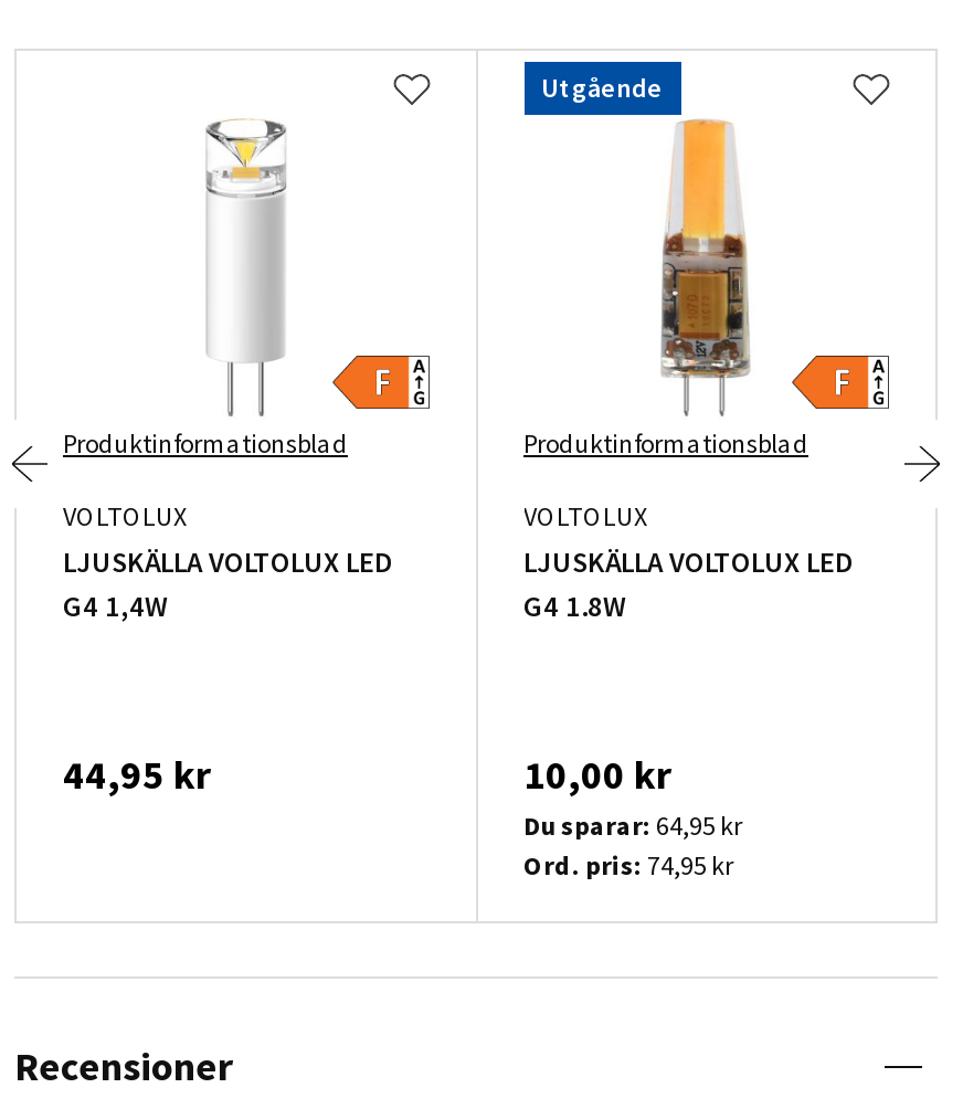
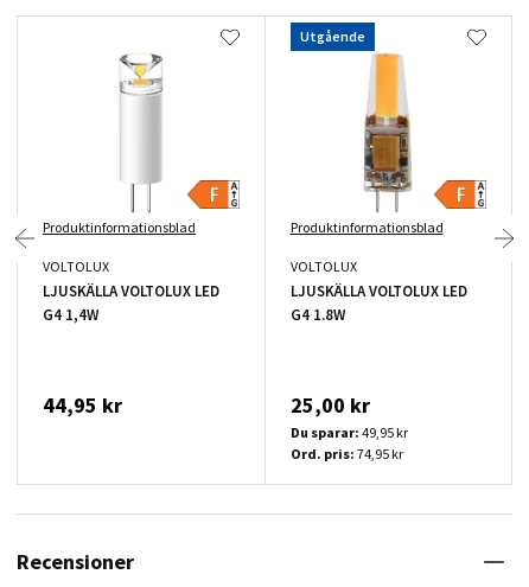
- 10,00 kr
+ 25,00 kr

- Du sparar: 64,95 kr
+ Du sparar: 49,95 kr
